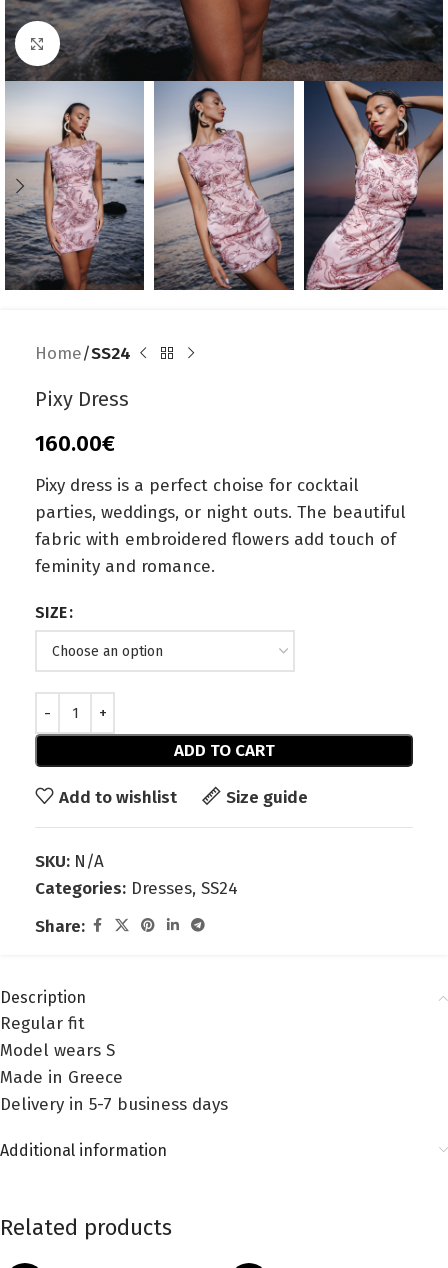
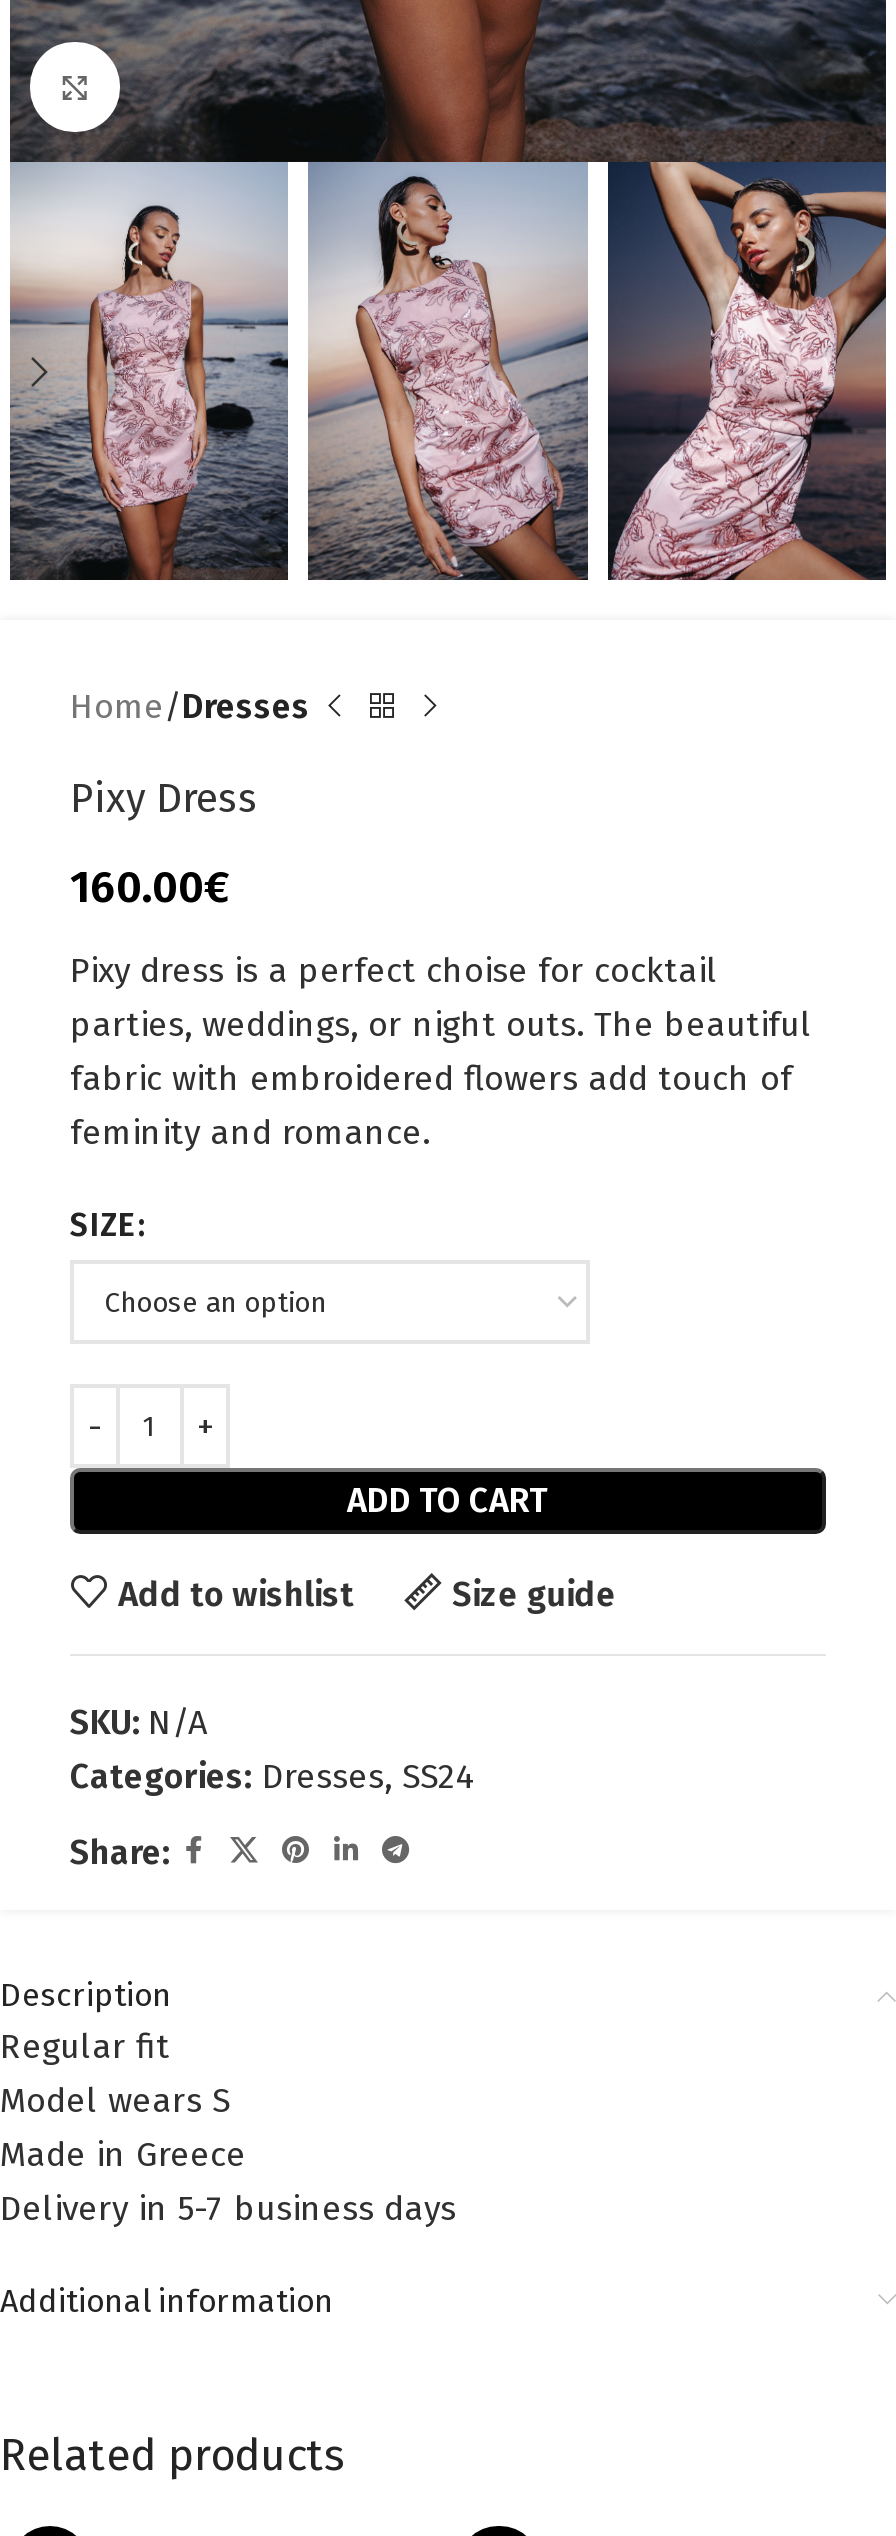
- Home SS24
+ Home Dresses
